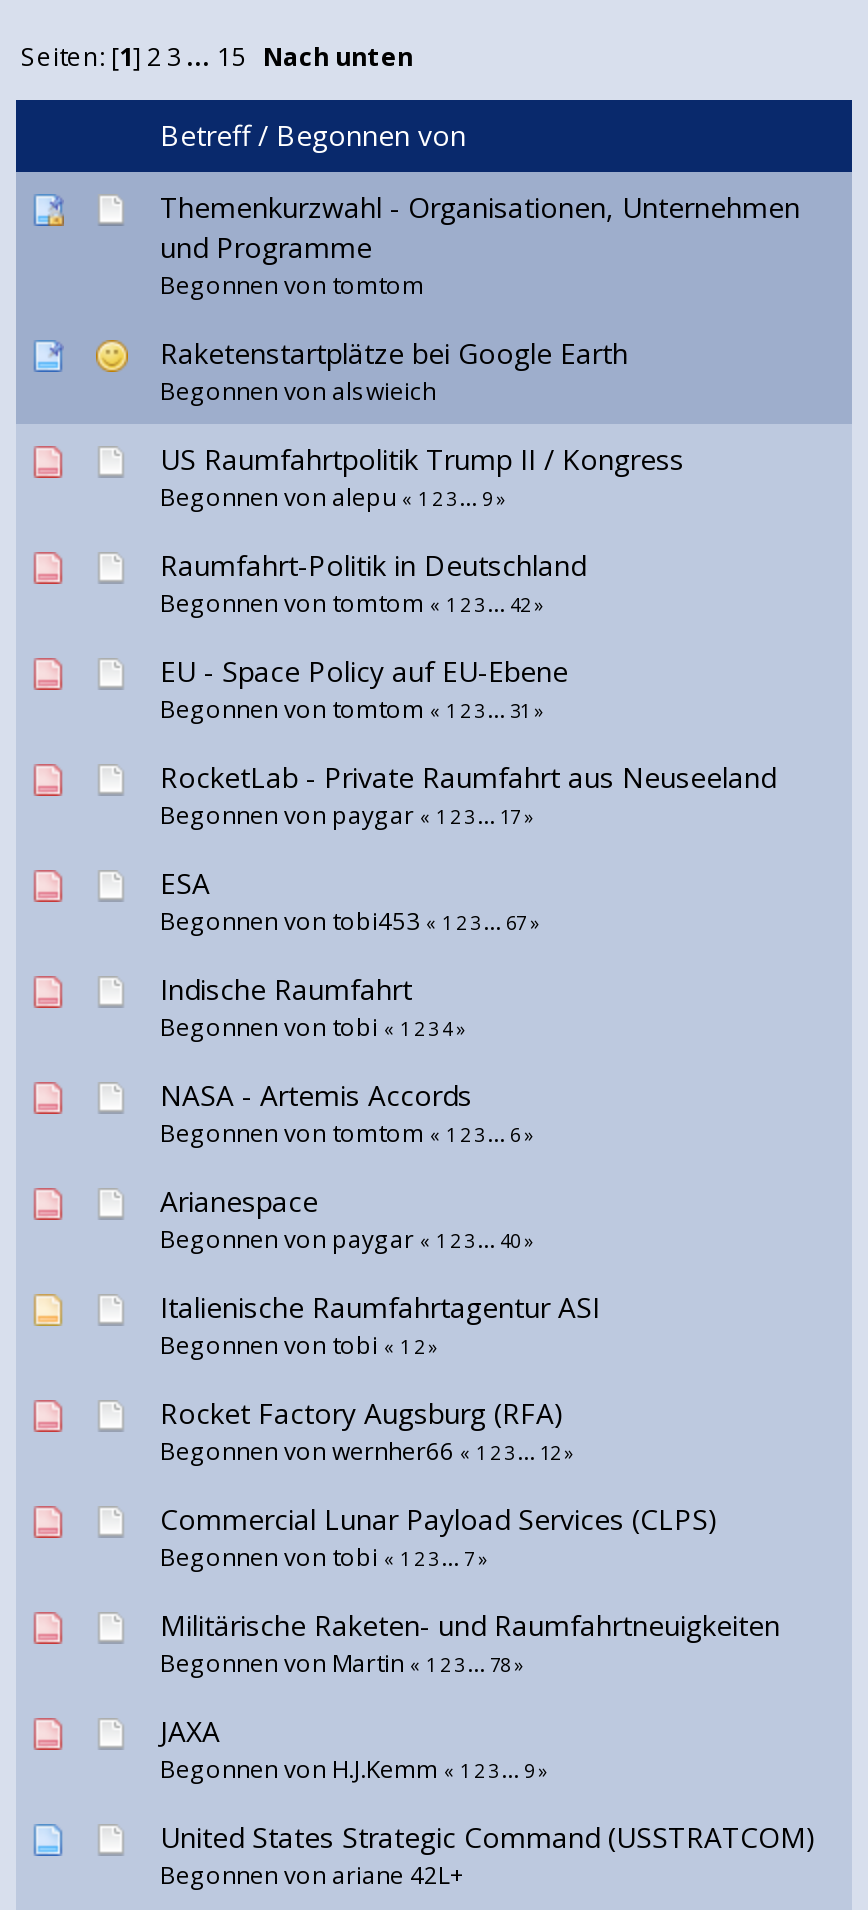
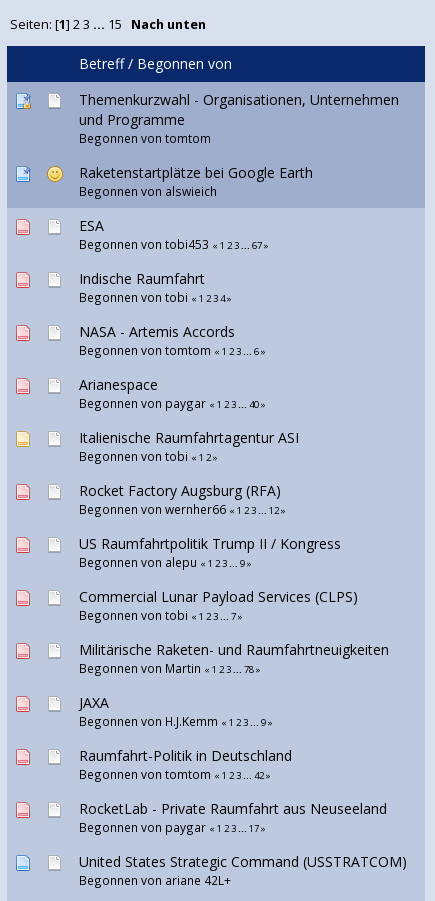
moved down: US Raumfahrtpolitik Trump II / Kongress | Begonnen von alepu «1 2 3 ... 9»

moved down: Raumfahrt-Politik in Deutschland | Begonnen von tomtom «1 2 3 ... 42» | RocketLab - Private Raumfahrt aus Neuseeland | Begonnen von paygar «1 2 3 ... 17»

- EU - Space Policy auf EU-Ebene
- Begonnen von tomtom «1 2 3 ... 31»

moved up: ESA | Begonnen von tobi453 «1 2 3 ... 67» | Indische Raumfahrt | ... | Rocket Factory Augsburg (RFA) | Begonnen von wernher66 «1 2 3 ... 12»

moved up: Commercial Lunar Payload Services (CLPS) | Begonnen von tobi «1 2 3 ... 7» | Militärische Raketen- und Raumfahrtneuigkeiten | Begonnen von Martin «1 2 3 ... 78» | JAXA | Begonnen von H.J.Kemm «1 2 3 ... 9»
